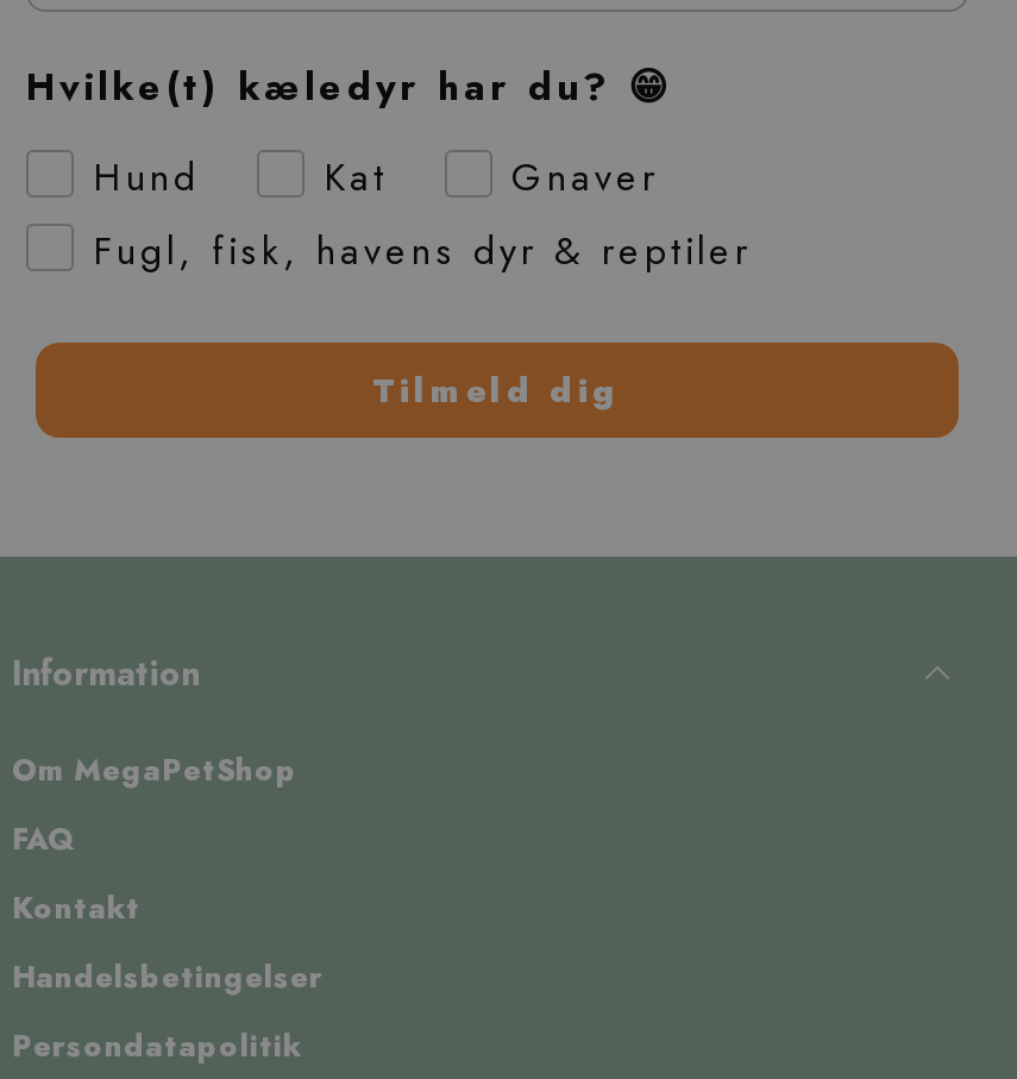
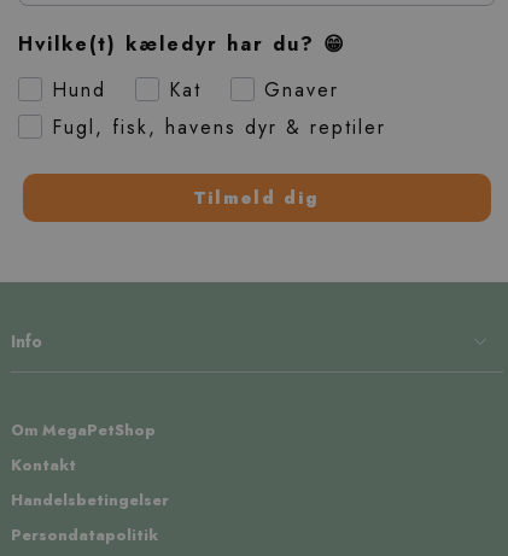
- Information
+ Info

moved down: Om MegaPetShop

- FAQ
